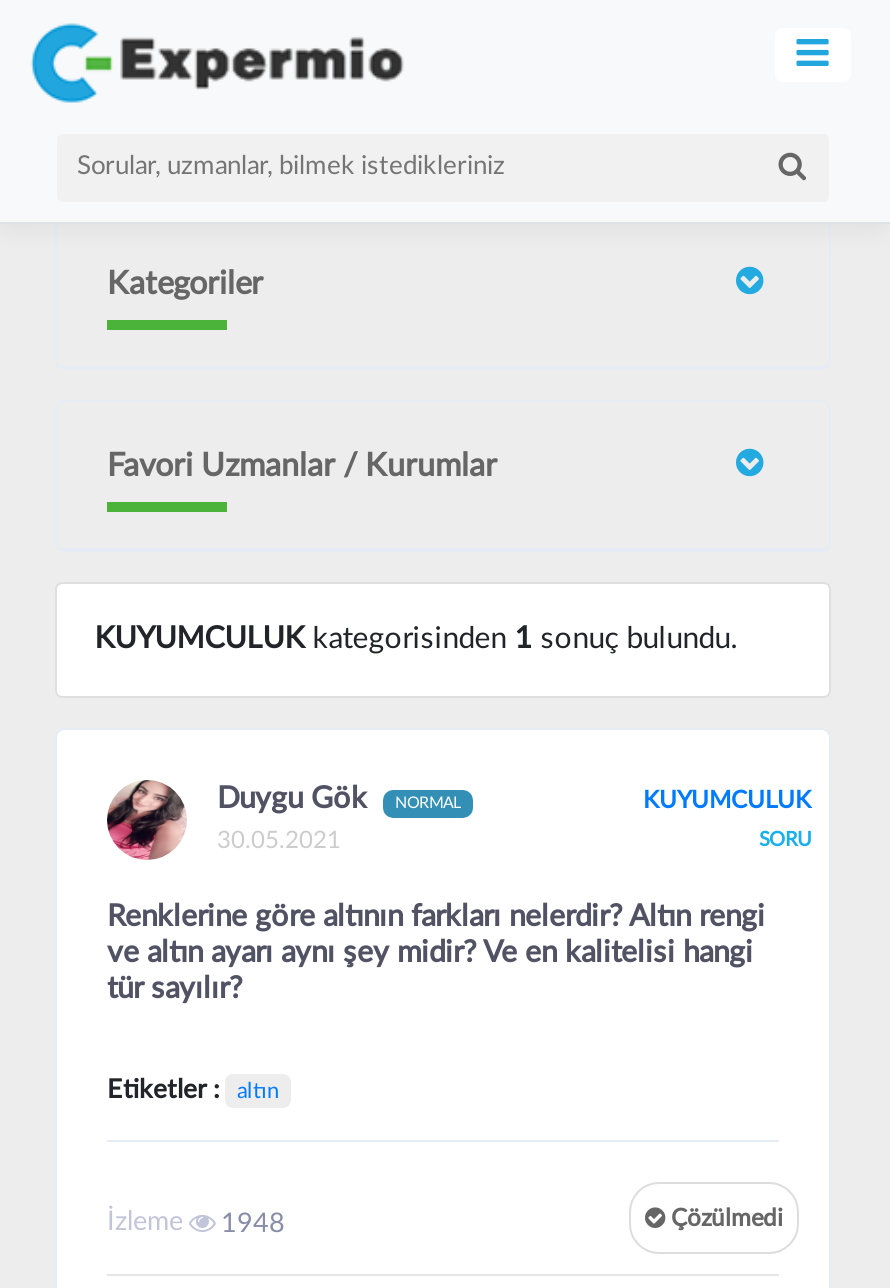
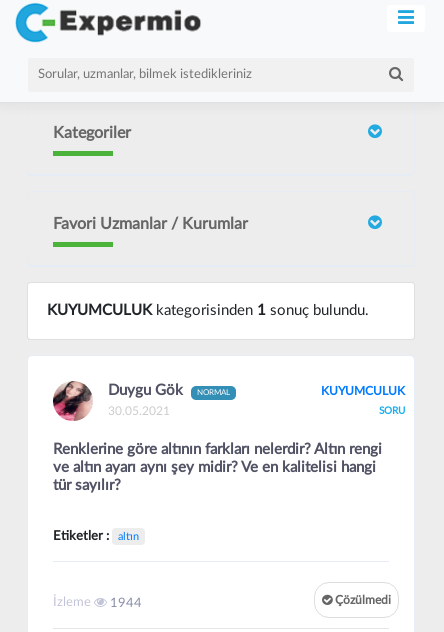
- İzleme 1948
+ İzleme 1944
